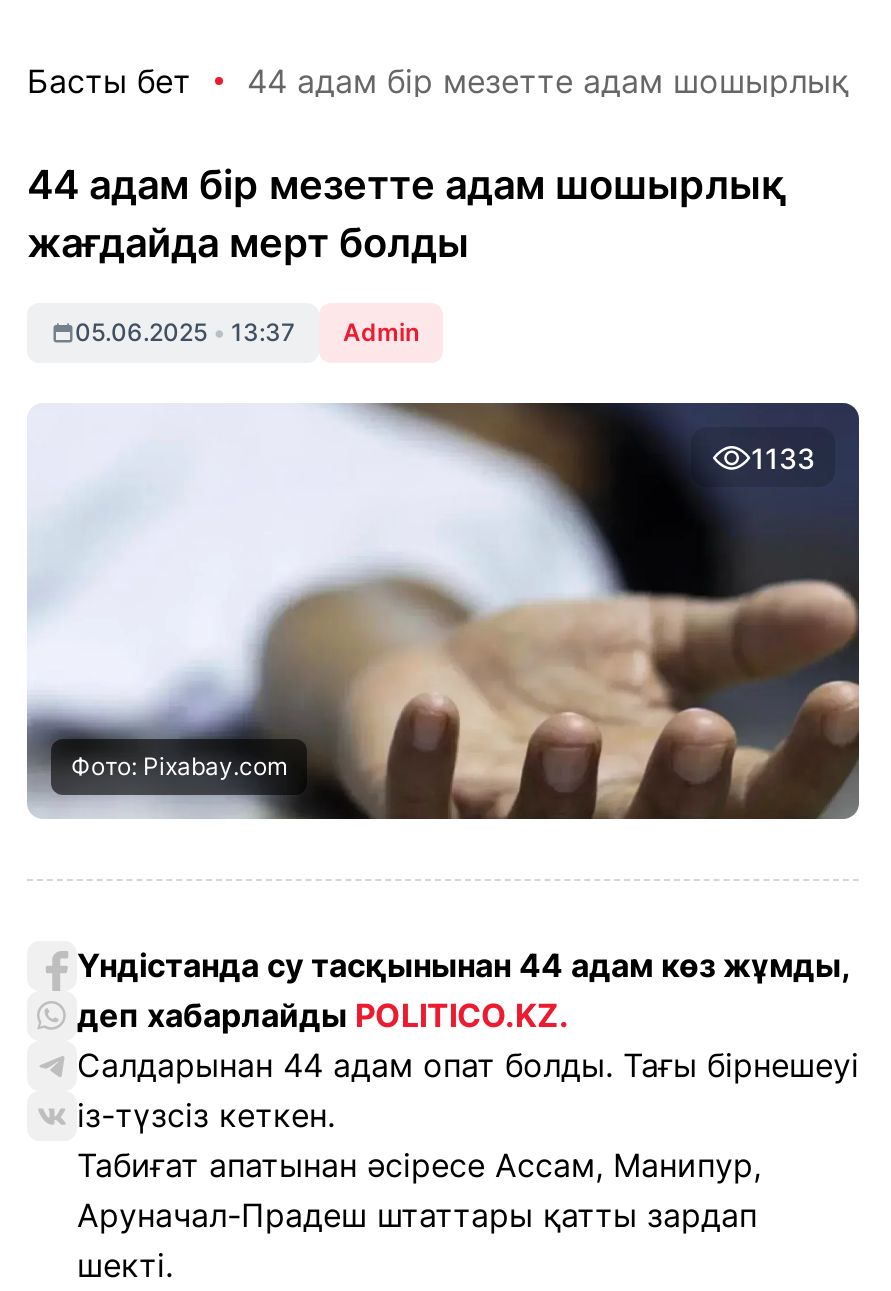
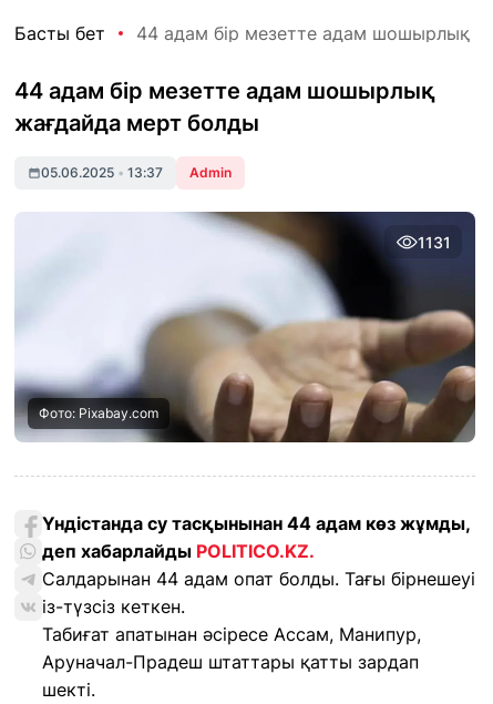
- 1133
+ 1131
